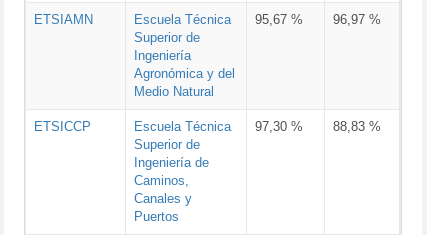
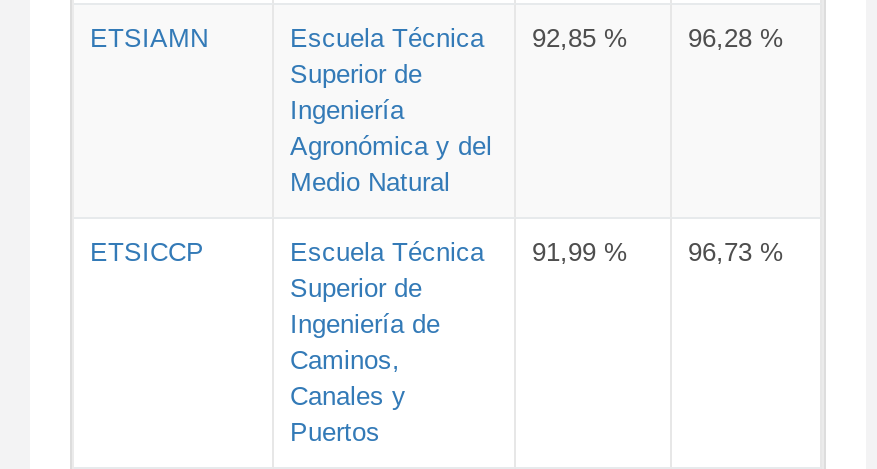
- 95,67 %
+ 92,85 %

- 96,97 %
+ 96,28 %

- 97,30 %
+ 91,99 %

- 88,83 %
+ 96,73 %
